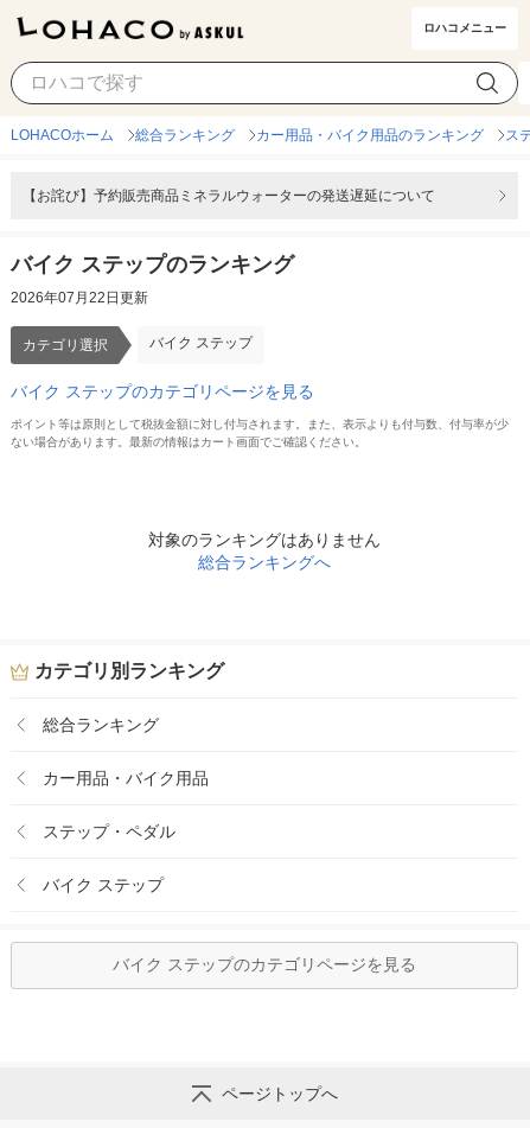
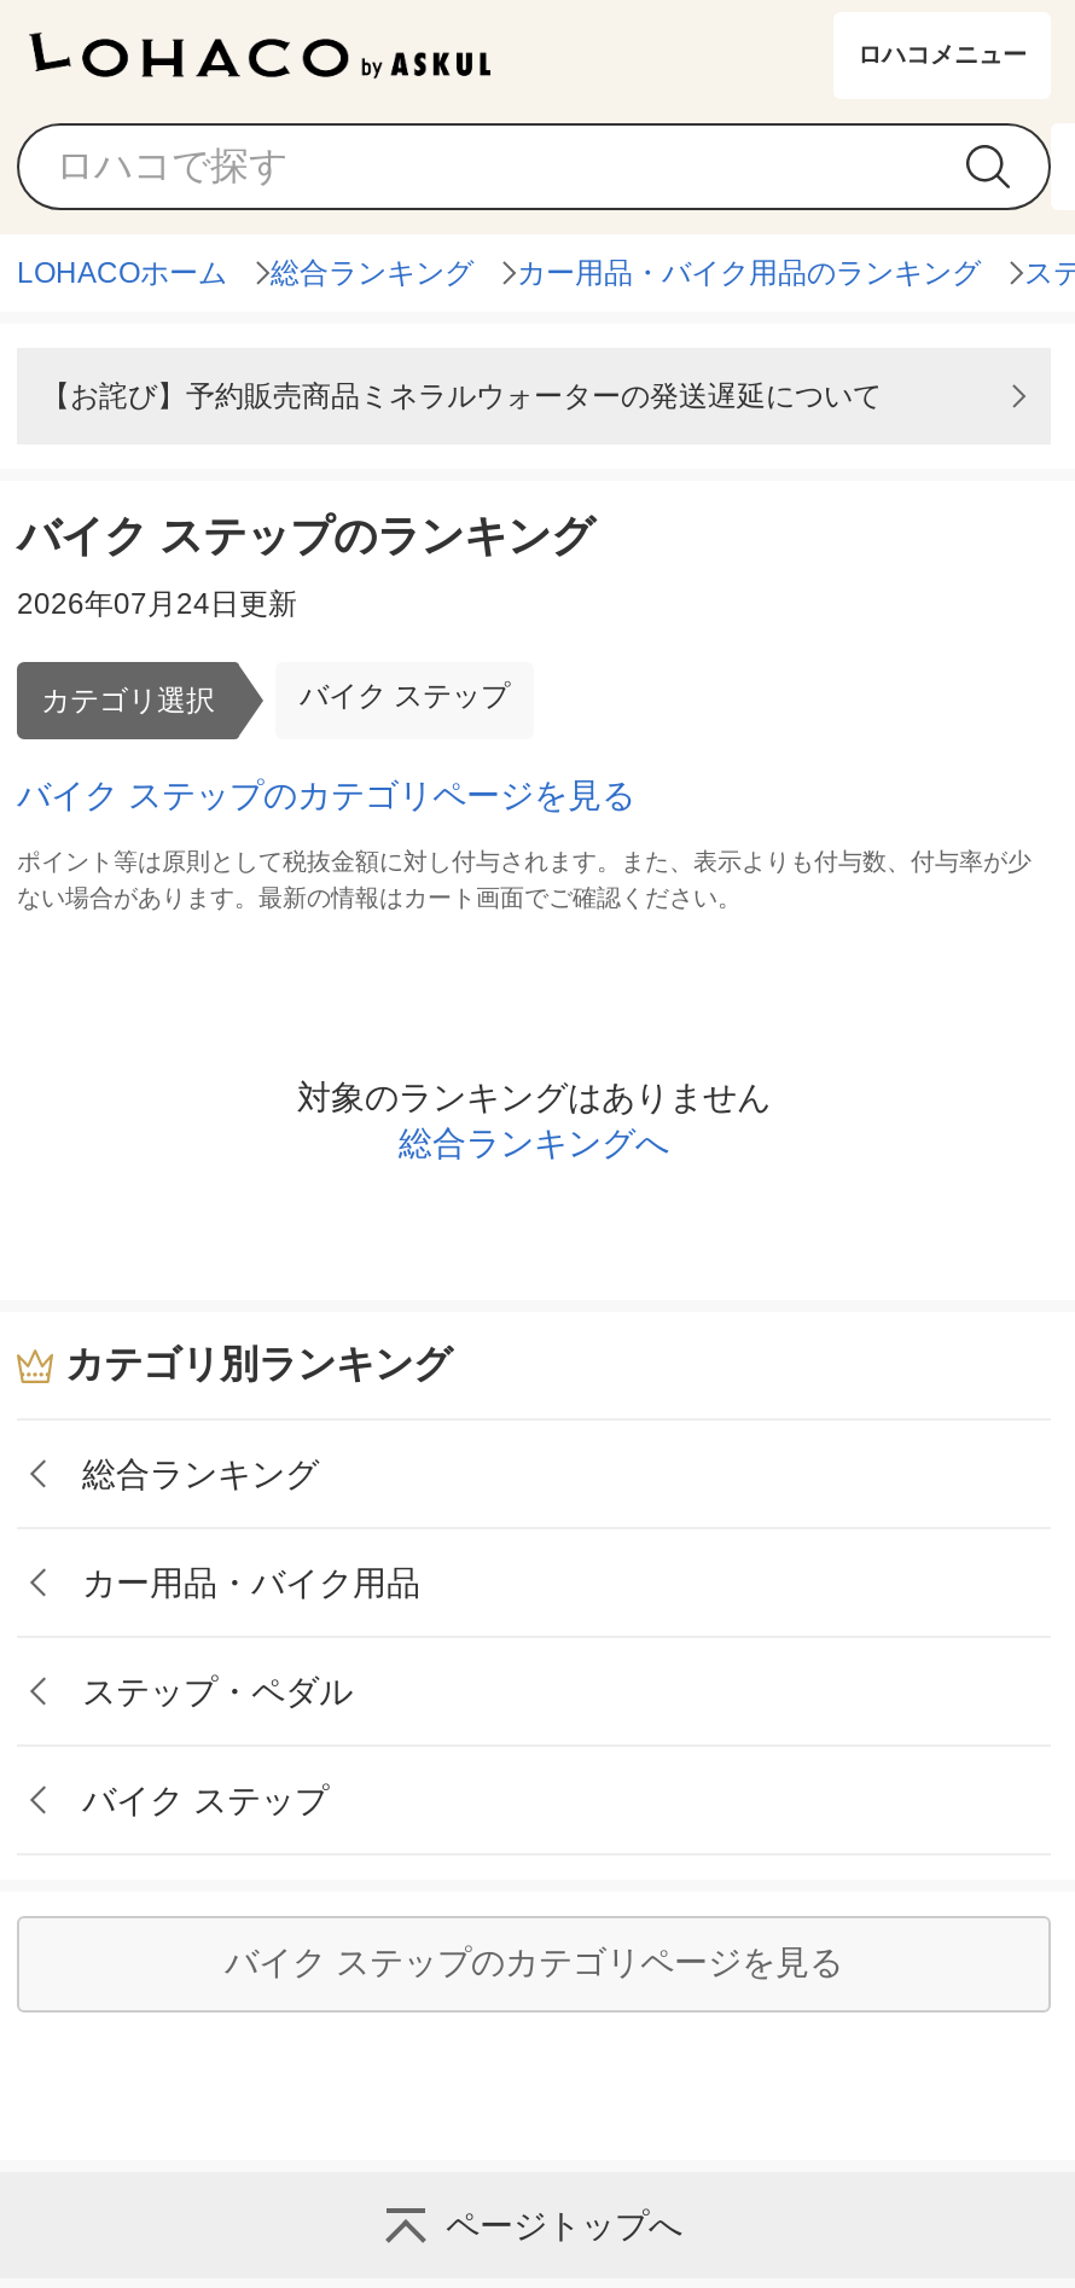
- 2026年07月22日更新
+ 2026年07月24日更新
